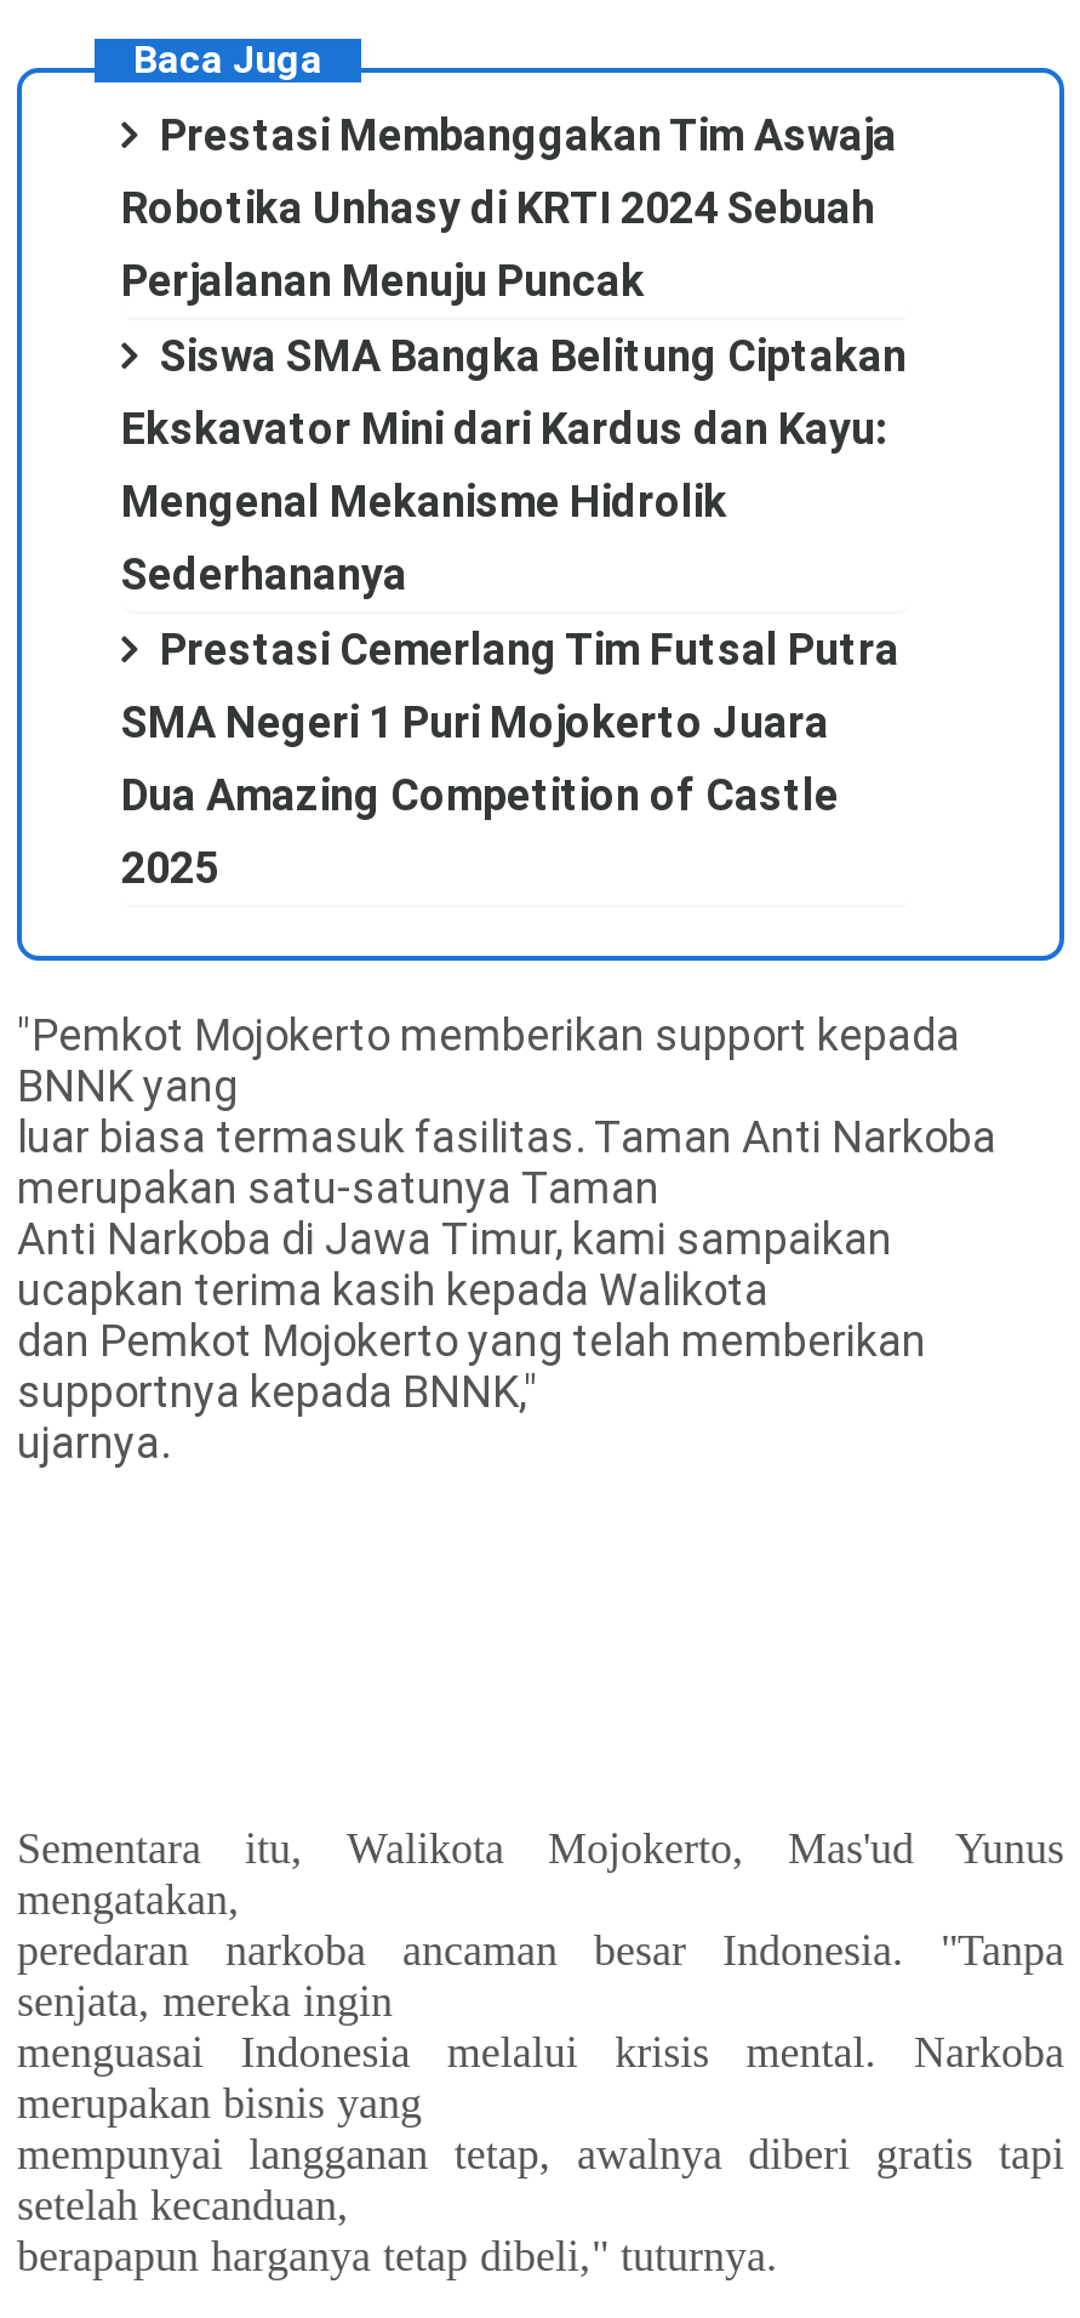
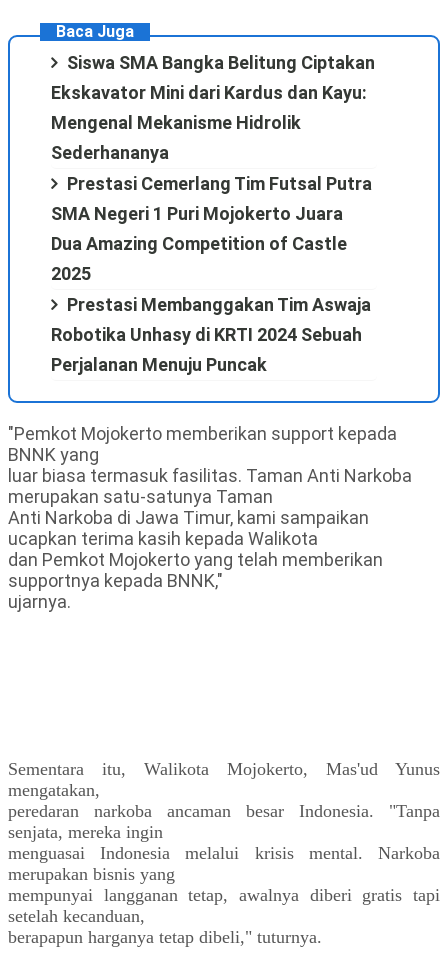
moved down: Prestasi Membanggakan Tim Aswaja | Robotika Unhasy di KRTI 2024 Sebuah | Perjalanan Menuju Puncak

moved up: Siswa SMA Bangka Belitung Ciptakan | Ekskavator Mini dari Kardus dan Kayu: | Mengenal Mekanisme Hidrolik | Sederhananya | Prestasi Cemerlang Tim Futsal Putra | SMA Negeri 1 Puri Mojokerto Juara | Dua Amazing Competition of Castle | 2025
